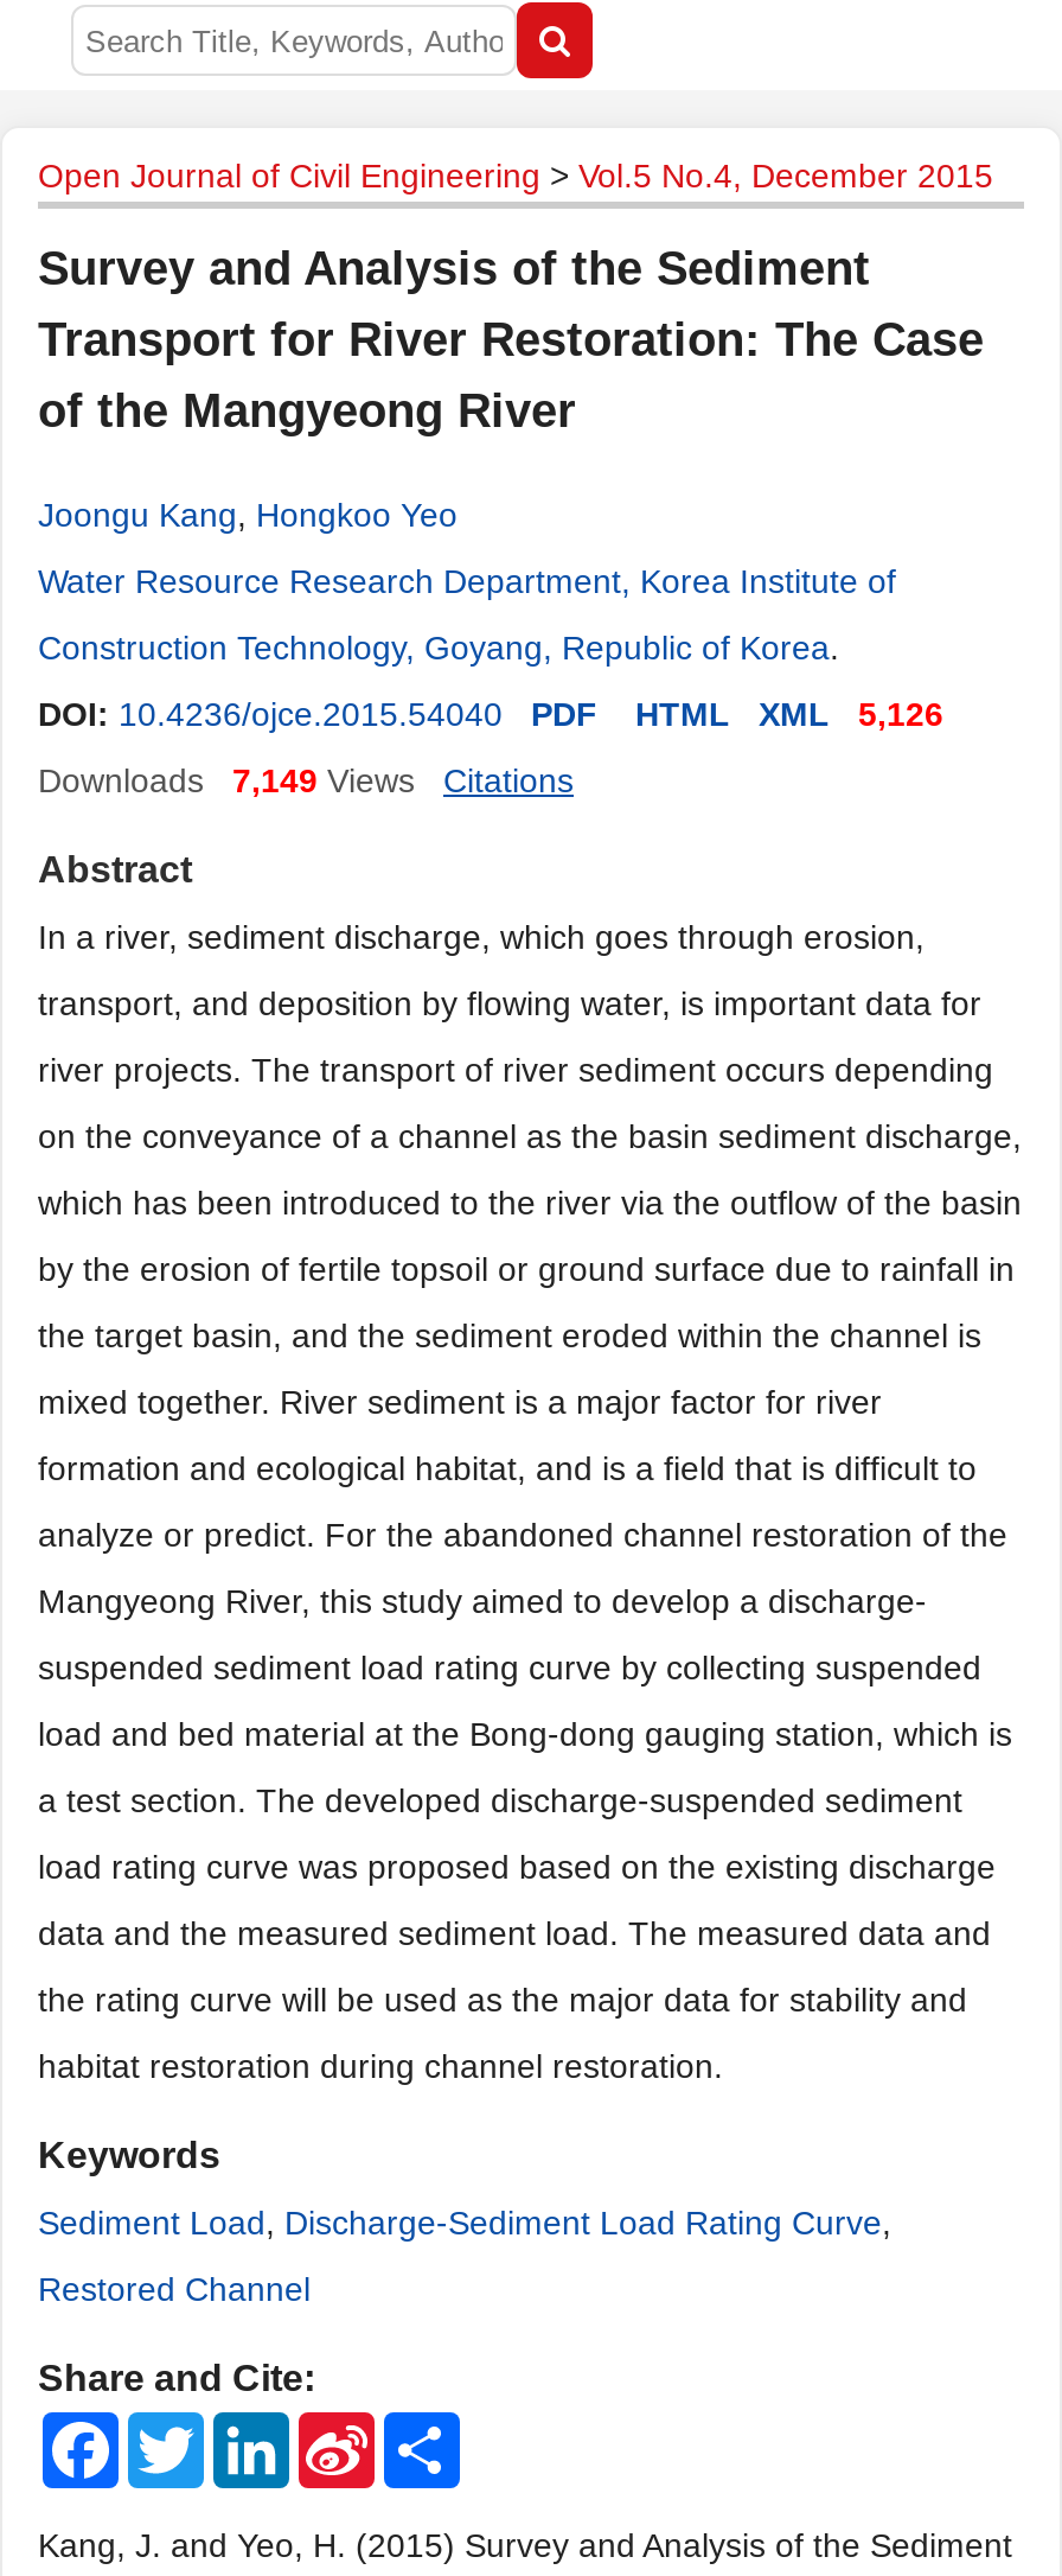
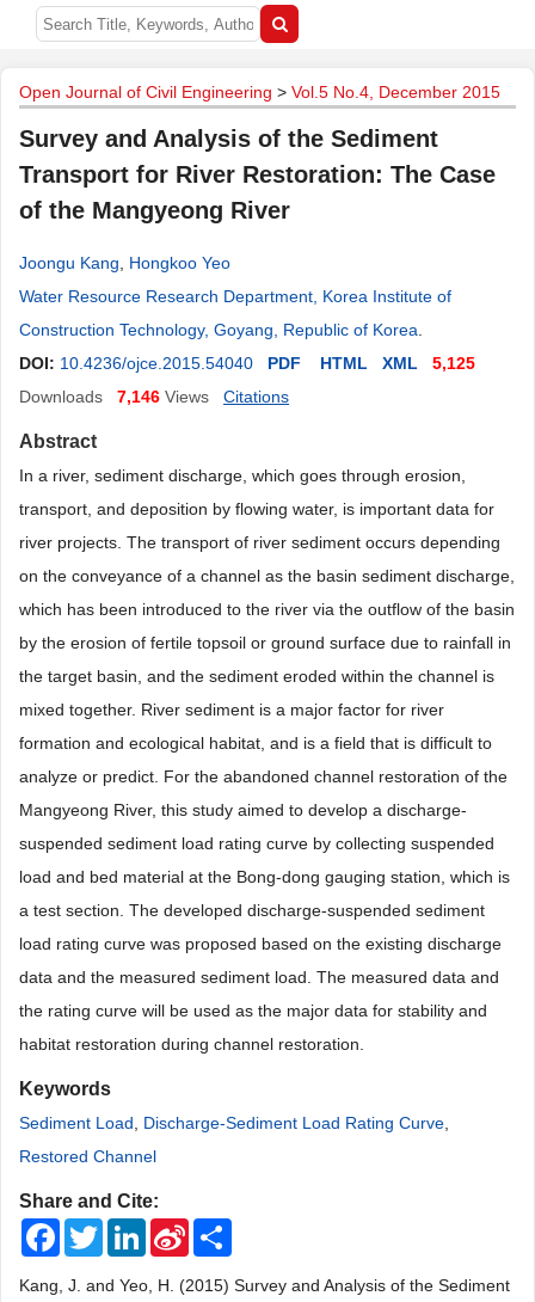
- DOI: 10.4236/ojce.2015.54040 PDF HTML XML 5,126
+ DOI: 10.4236/ojce.2015.54040 PDF HTML XML 5,125

- Downloads 7,149 Views
+ Downloads 7,146 Views
